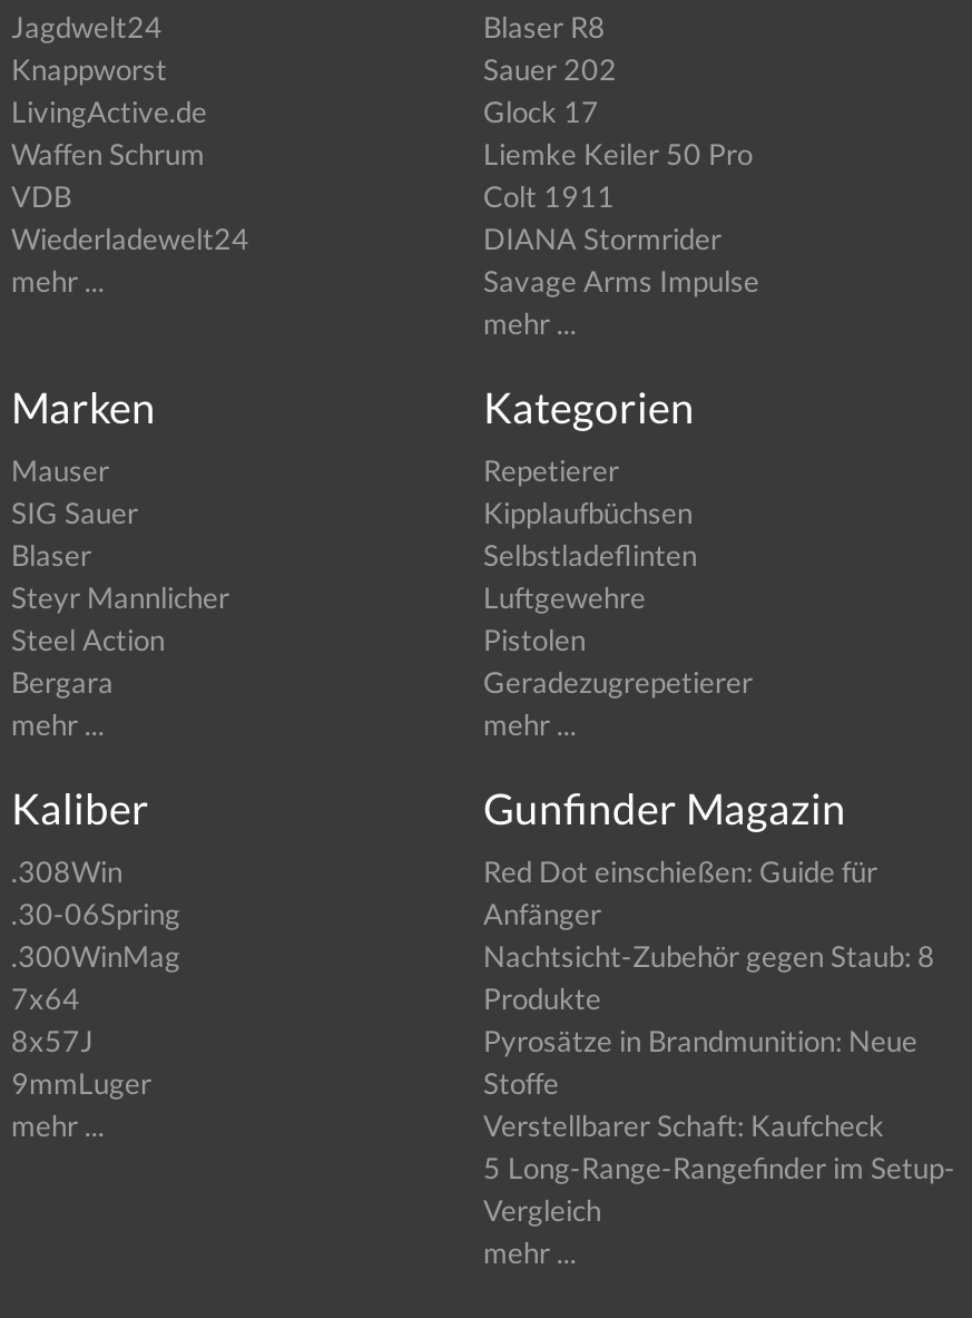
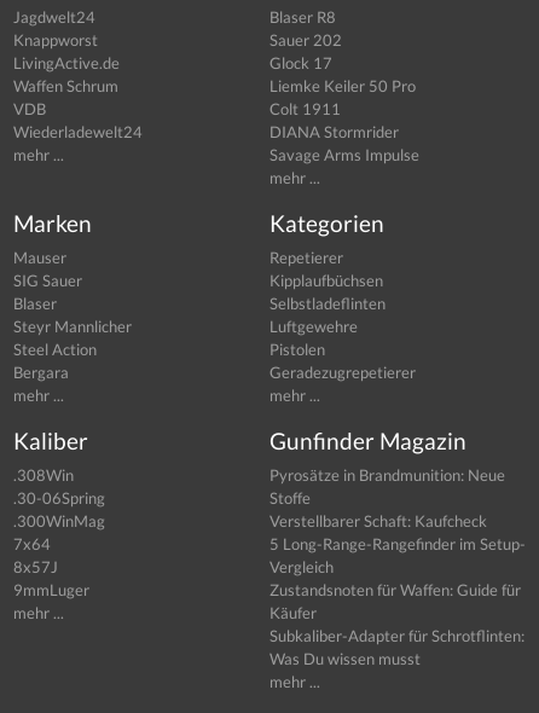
- Red Dot einschießen: Guide für
- Anfänger
- Nachtsicht-Zubehör gegen Staub: 8
- Produkte

moved up: Pyrosätze in Brandmunition: Neue | Stoffe | Verstellbarer Schaft: Kaufcheck | 5 Long-Range-Rangefinder im Setup- | Vergleich

+ Zustandsnoten für Waffen: Guide für
+ Käufer
+ Subkaliber-Adapter für Schrotflinten:
+ Was Du wissen musst
